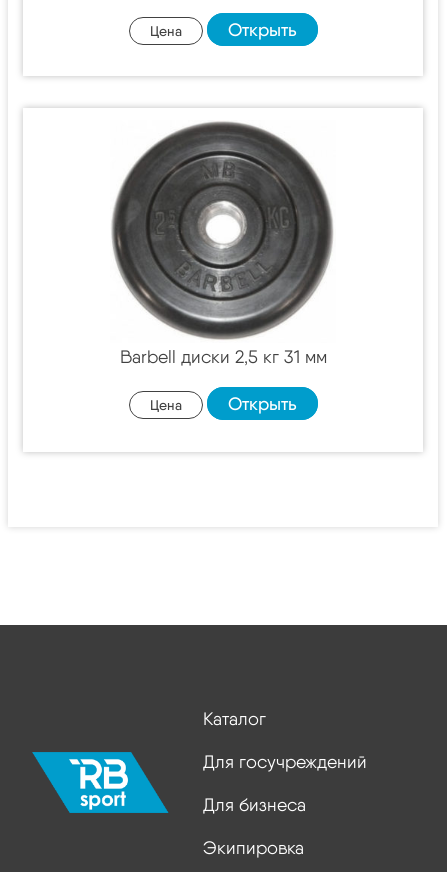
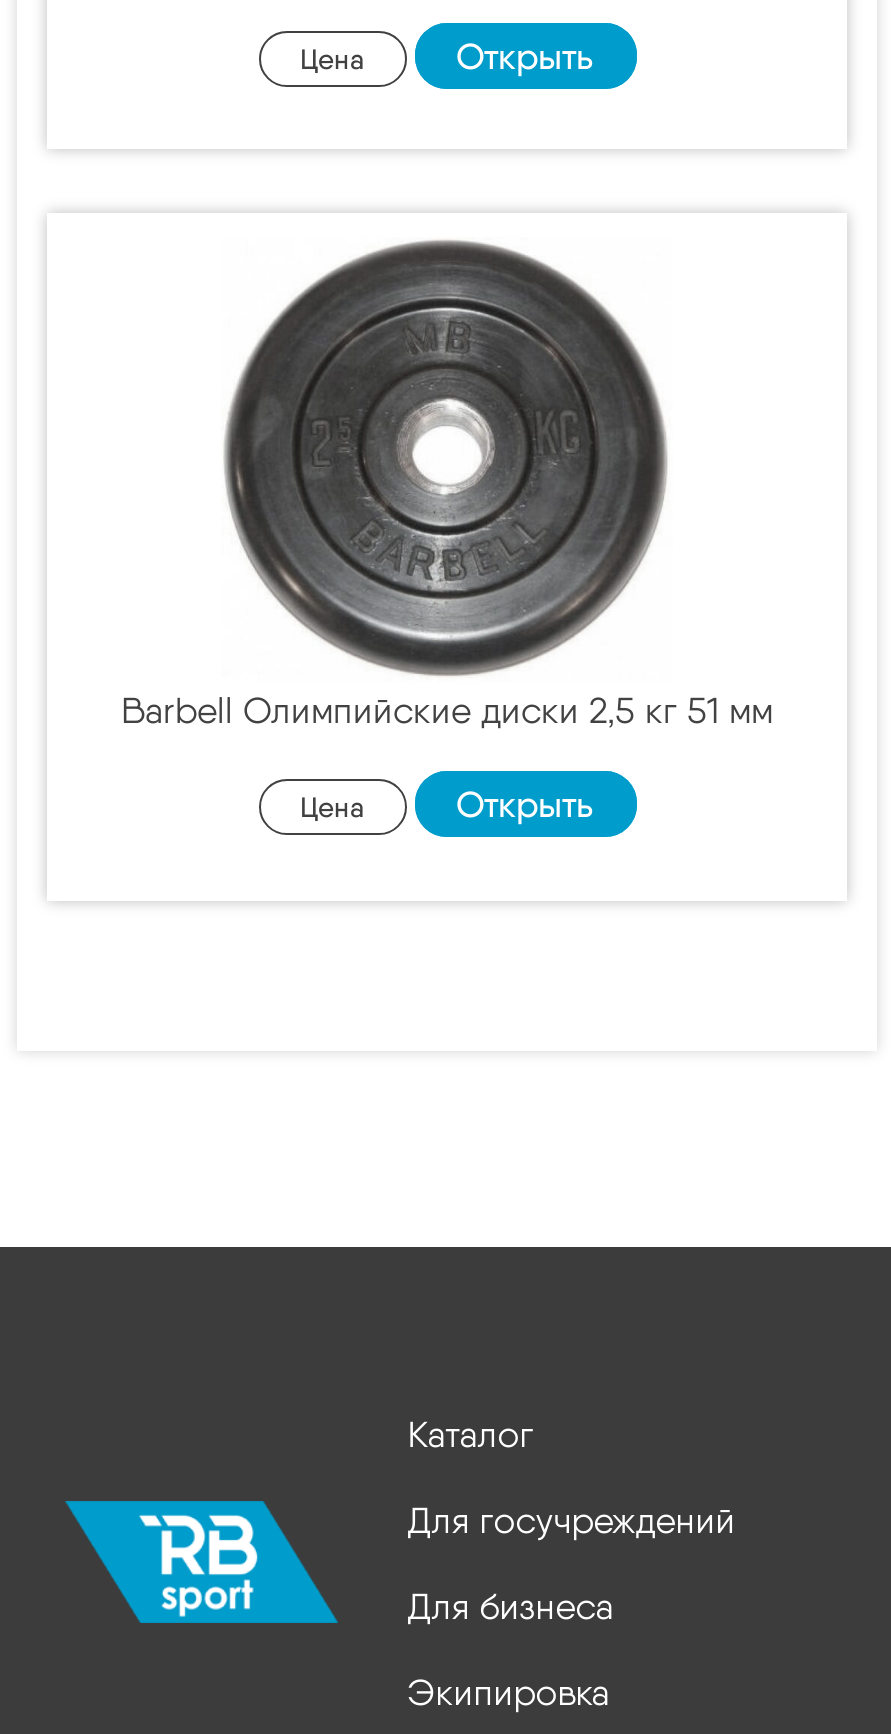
- Barbell диски 2,5 кг 31 мм
+ Barbell Олимпийские диски 2,5 кг 51 мм
